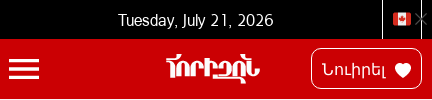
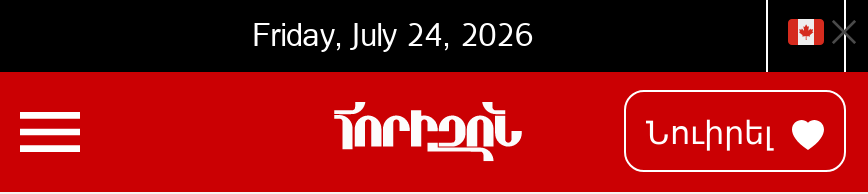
- Tuesday, July 21, 2026
+ Friday, July 24, 2026
